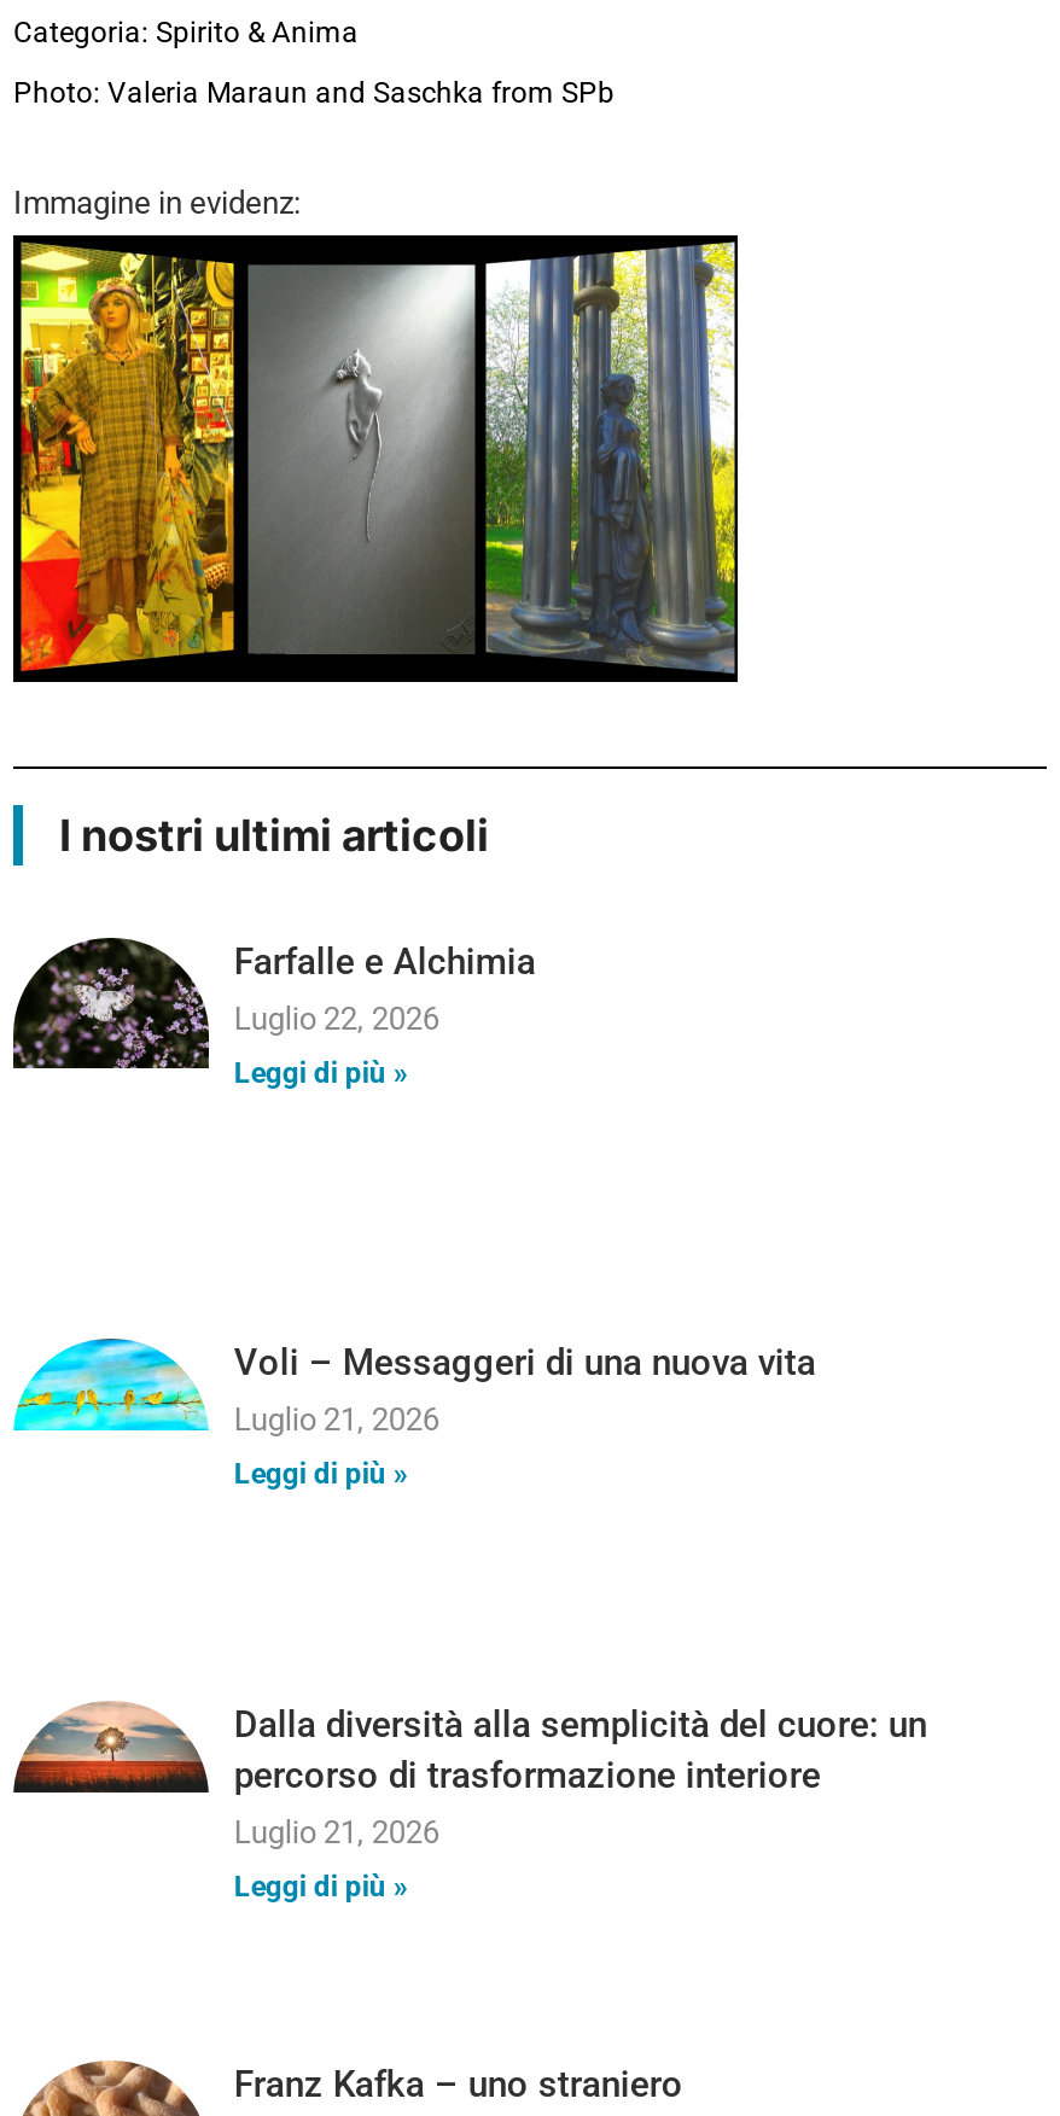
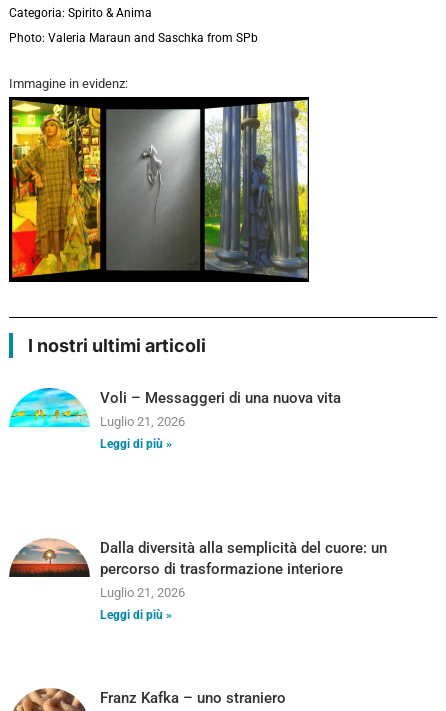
- [image]
- Farfalle e Alchimia
- Luglio 22, 2026
- Leggi di più »
